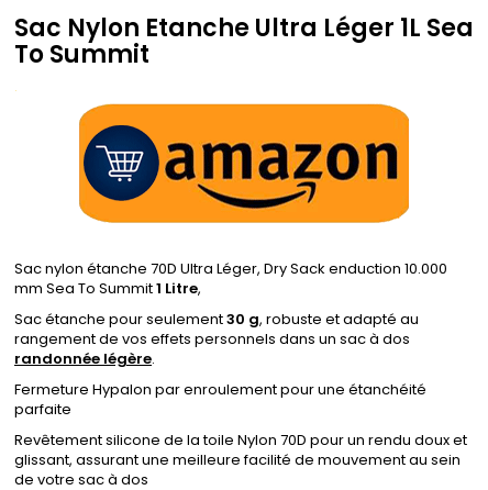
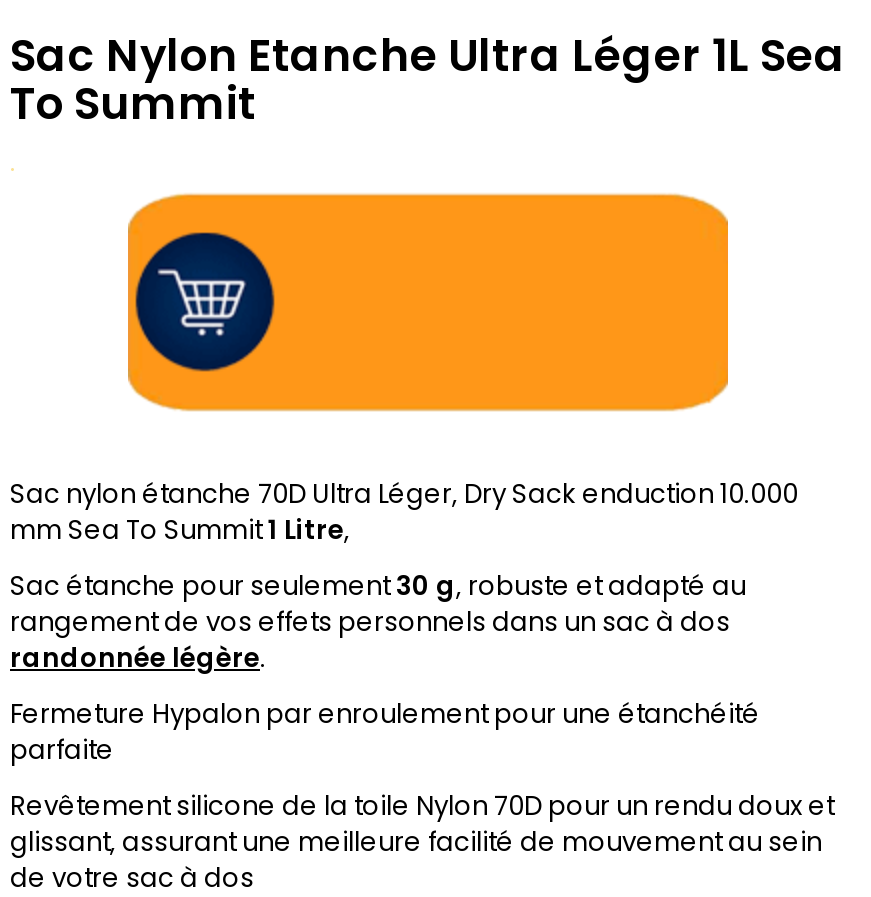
- [image]
